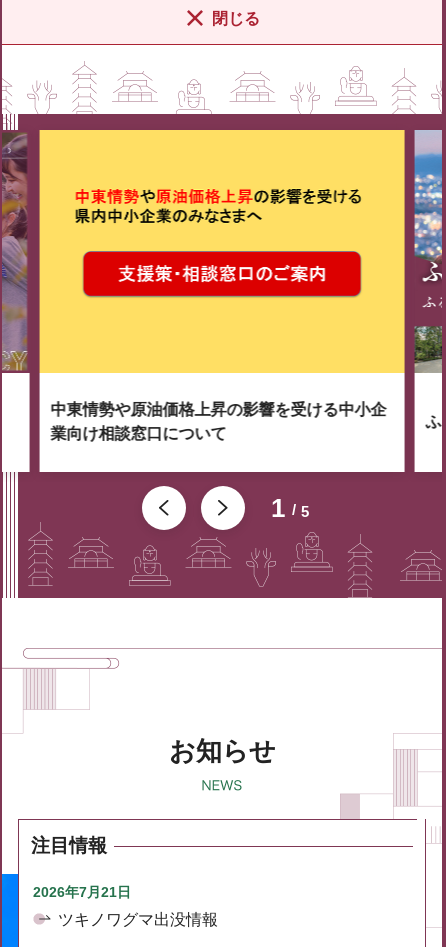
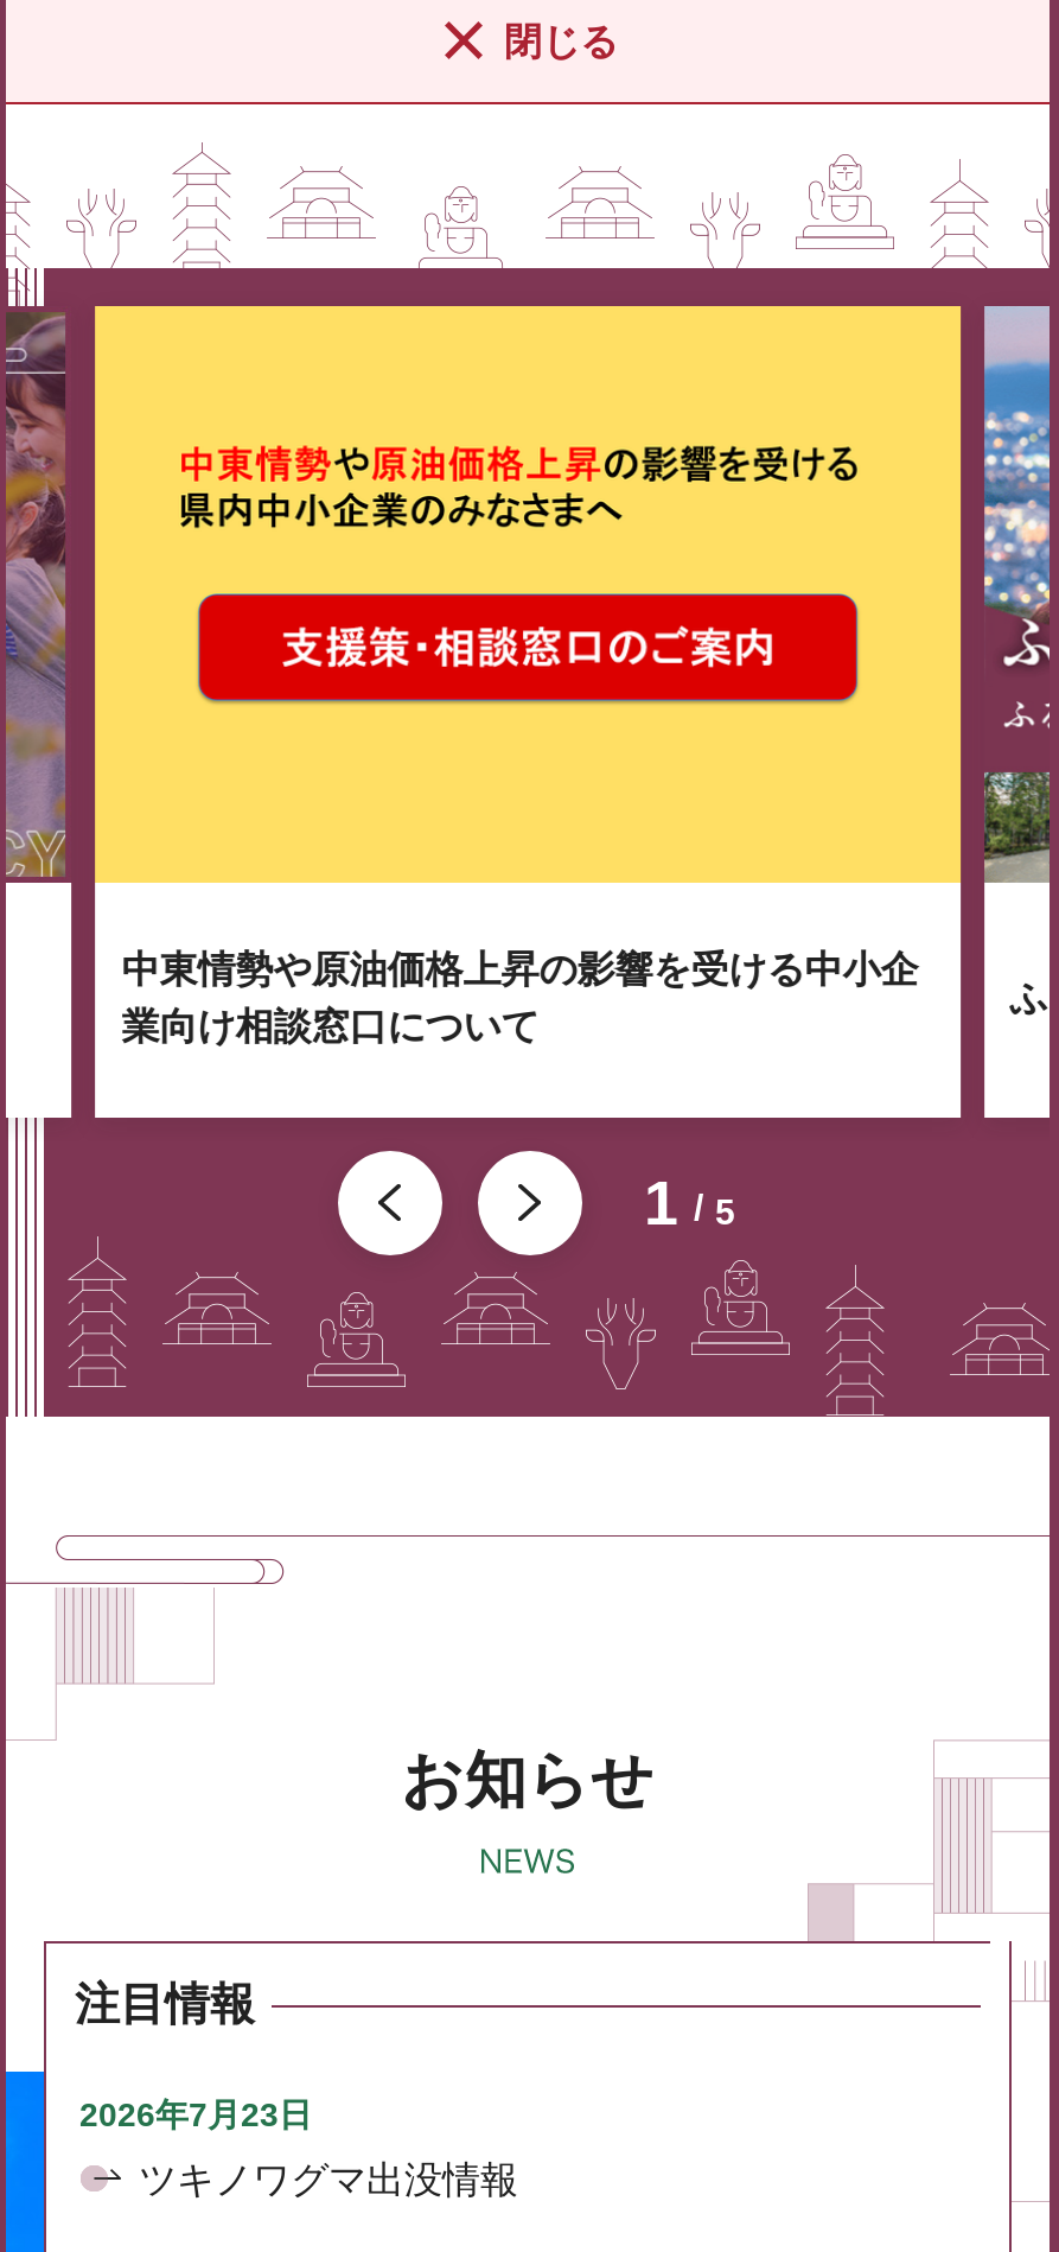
- 2026年7月21日
+ 2026年7月23日
